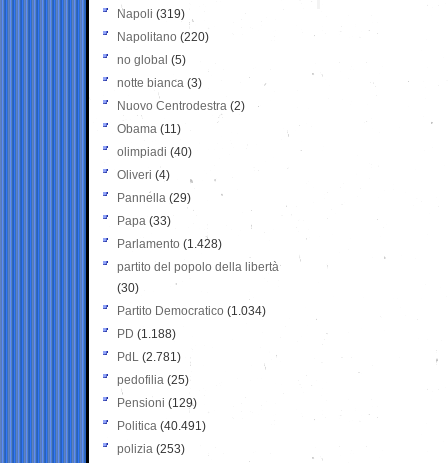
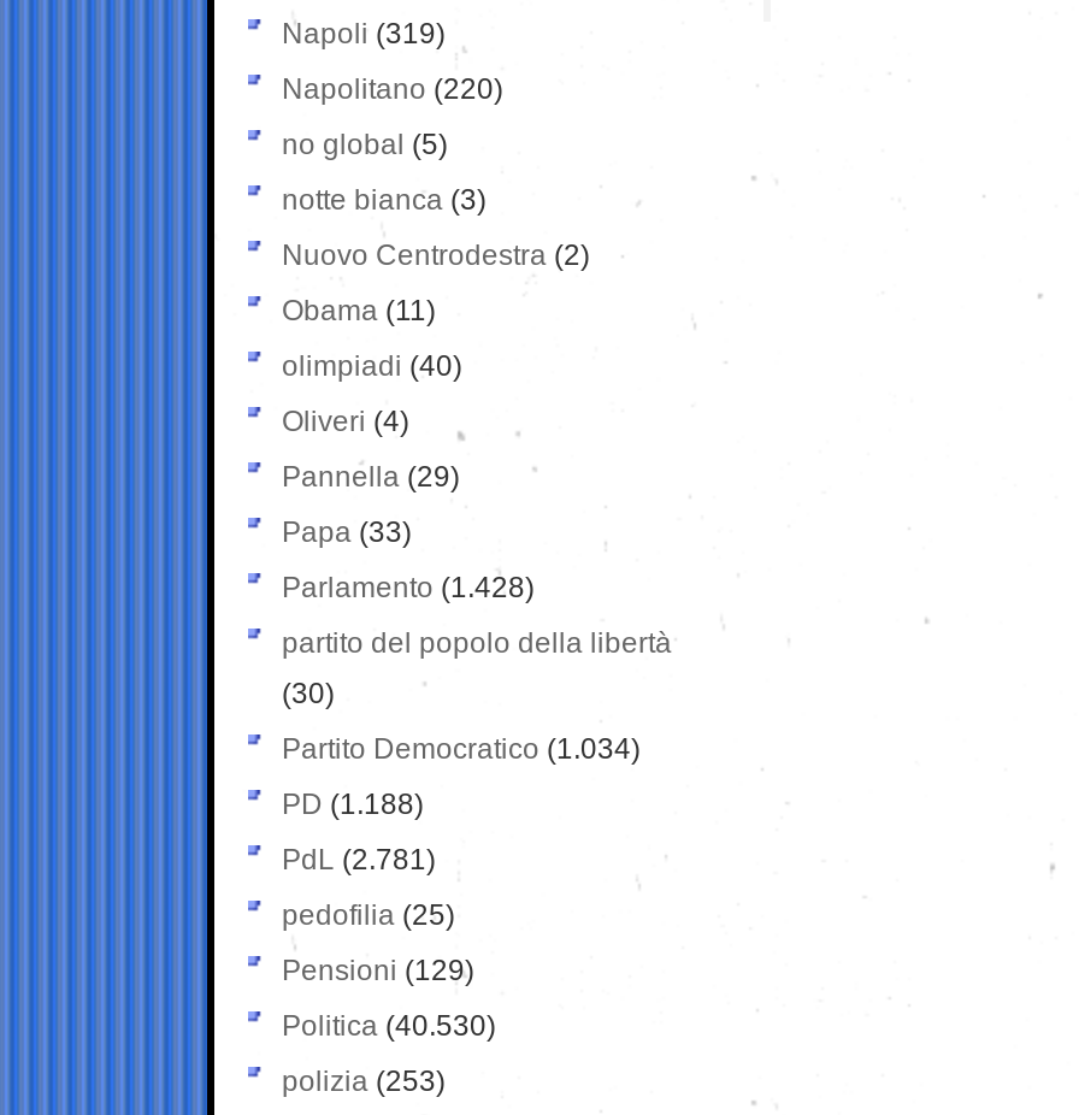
- Politica (40.491)
+ Politica (40.530)
